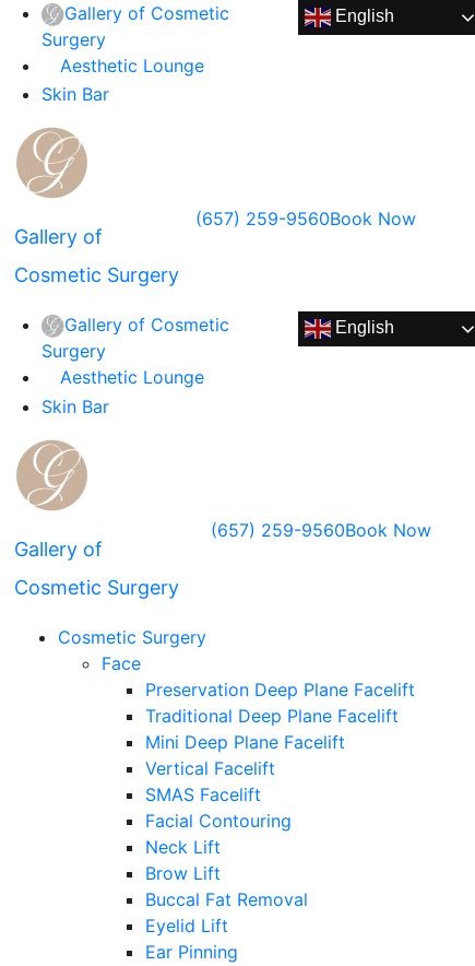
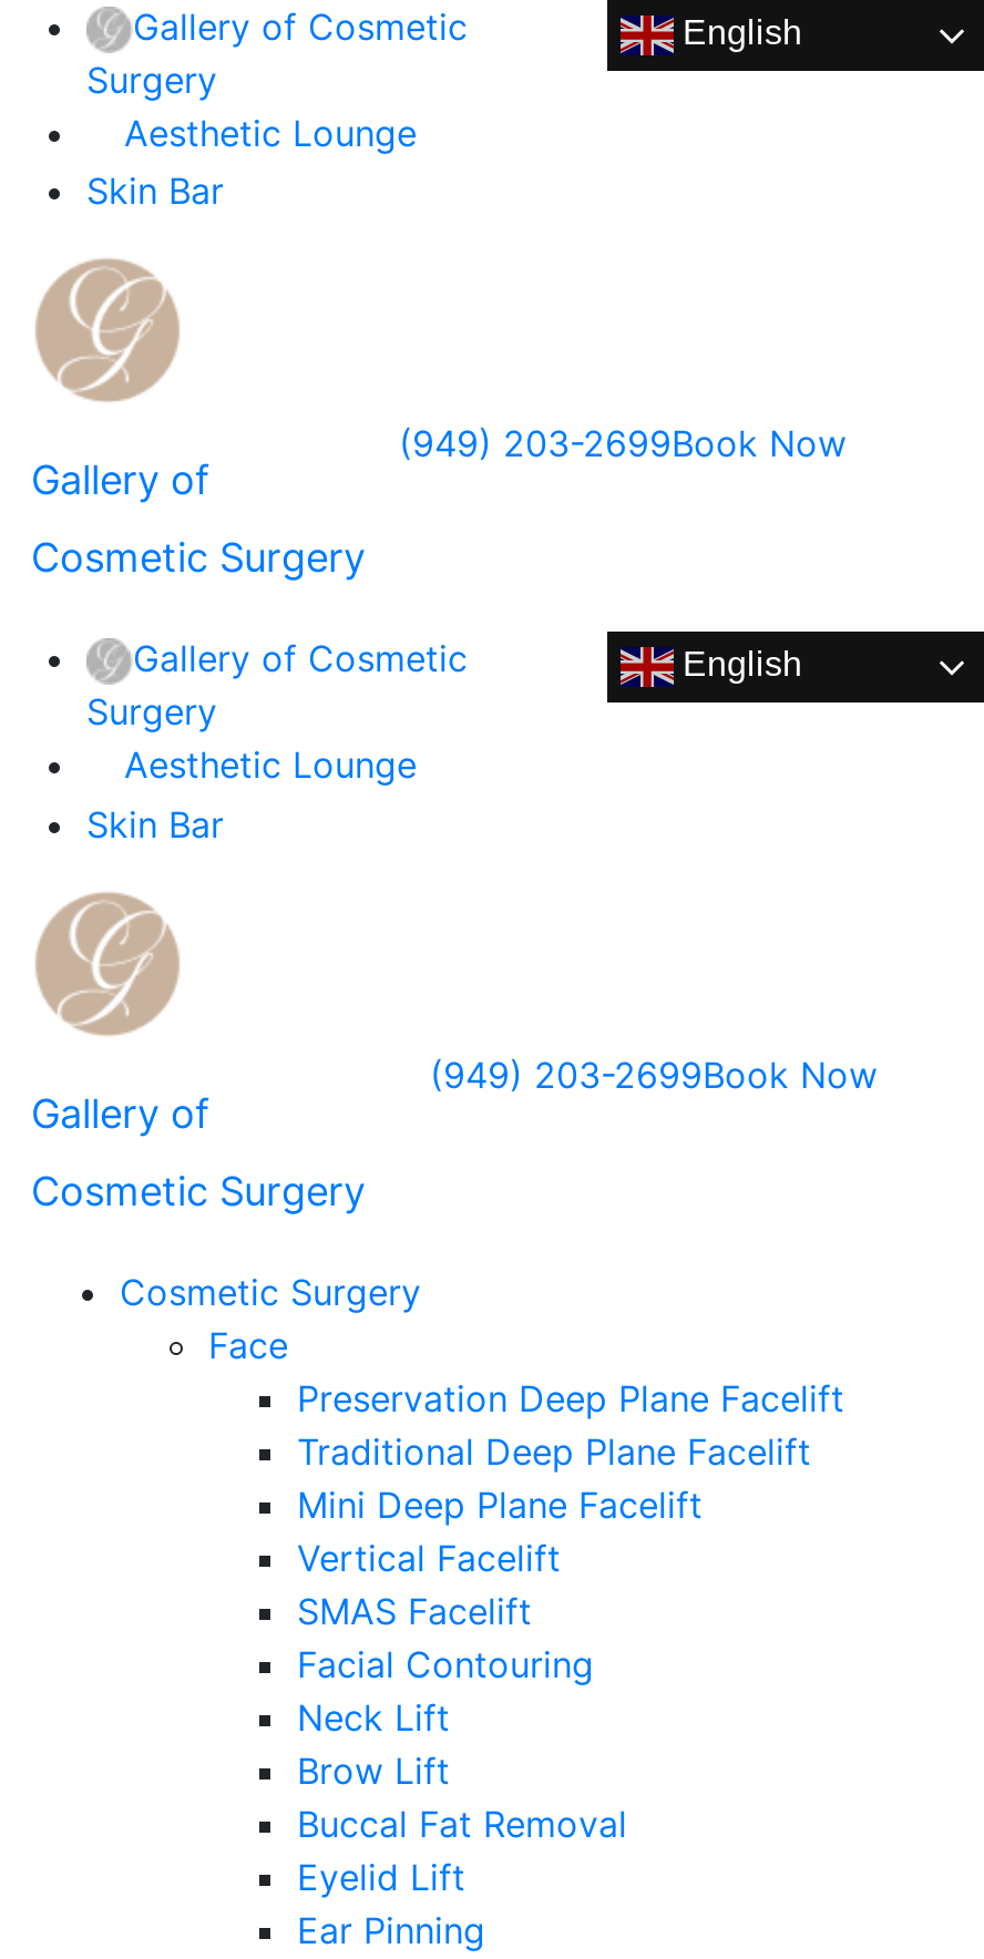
- (657) 259-9560Book Now
+ (949) 203-2699Book Now

- (657) 259-9560Book Now
+ (949) 203-2699Book Now
